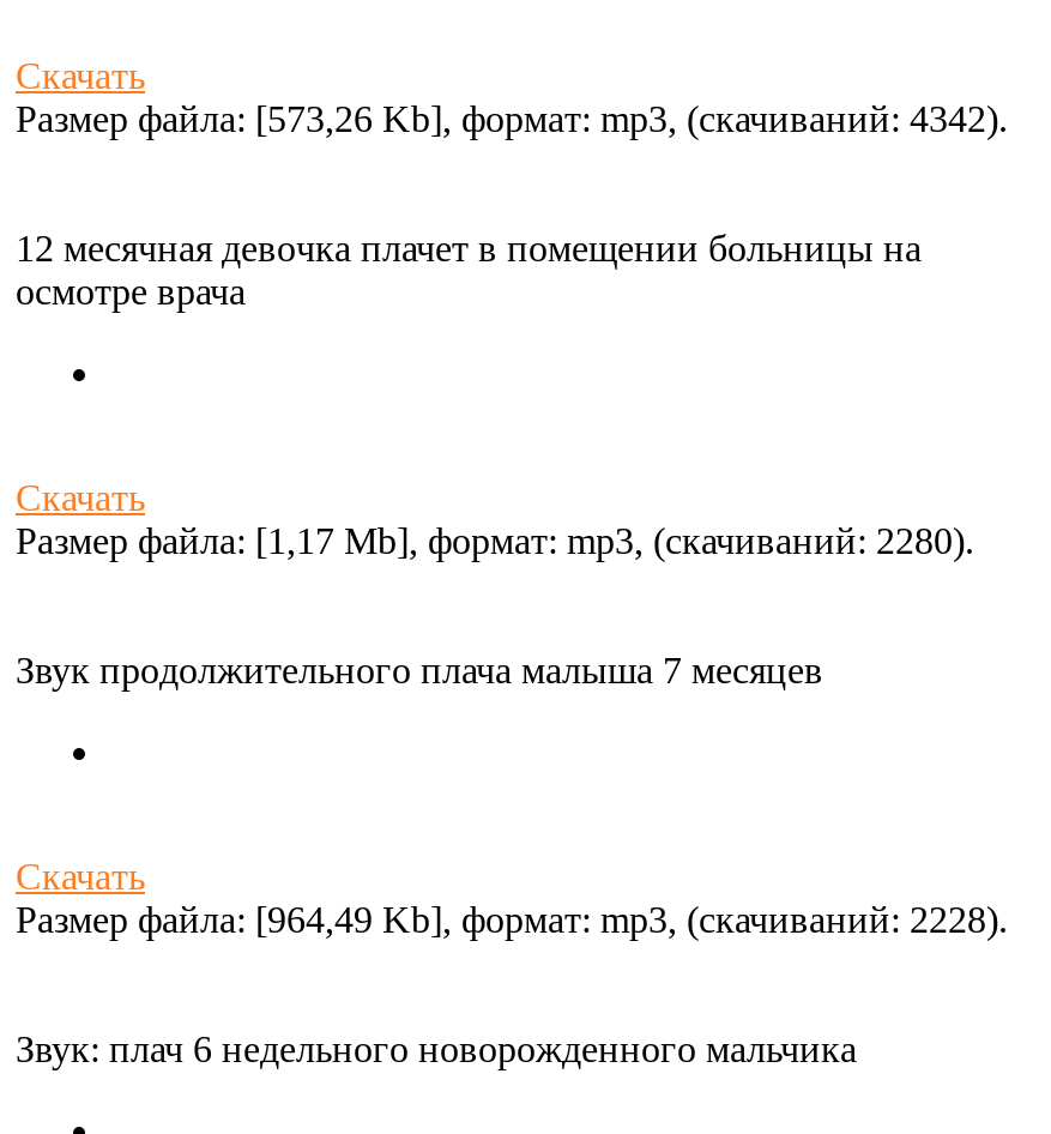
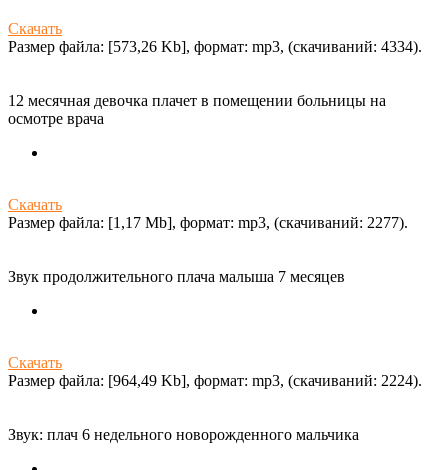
- Размер файла: [573,26 Kb], формат: mp3, (cкачиваний: 4342).
+ Размер файла: [573,26 Kb], формат: mp3, (cкачиваний: 4334).

- Размер файла: [1,17 Mb], формат: mp3, (cкачиваний: 2280).
+ Размер файла: [1,17 Mb], формат: mp3, (cкачиваний: 2277).

- Размер файла: [964,49 Kb], формат: mp3, (cкачиваний: 2228).
+ Размер файла: [964,49 Kb], формат: mp3, (cкачиваний: 2224).
